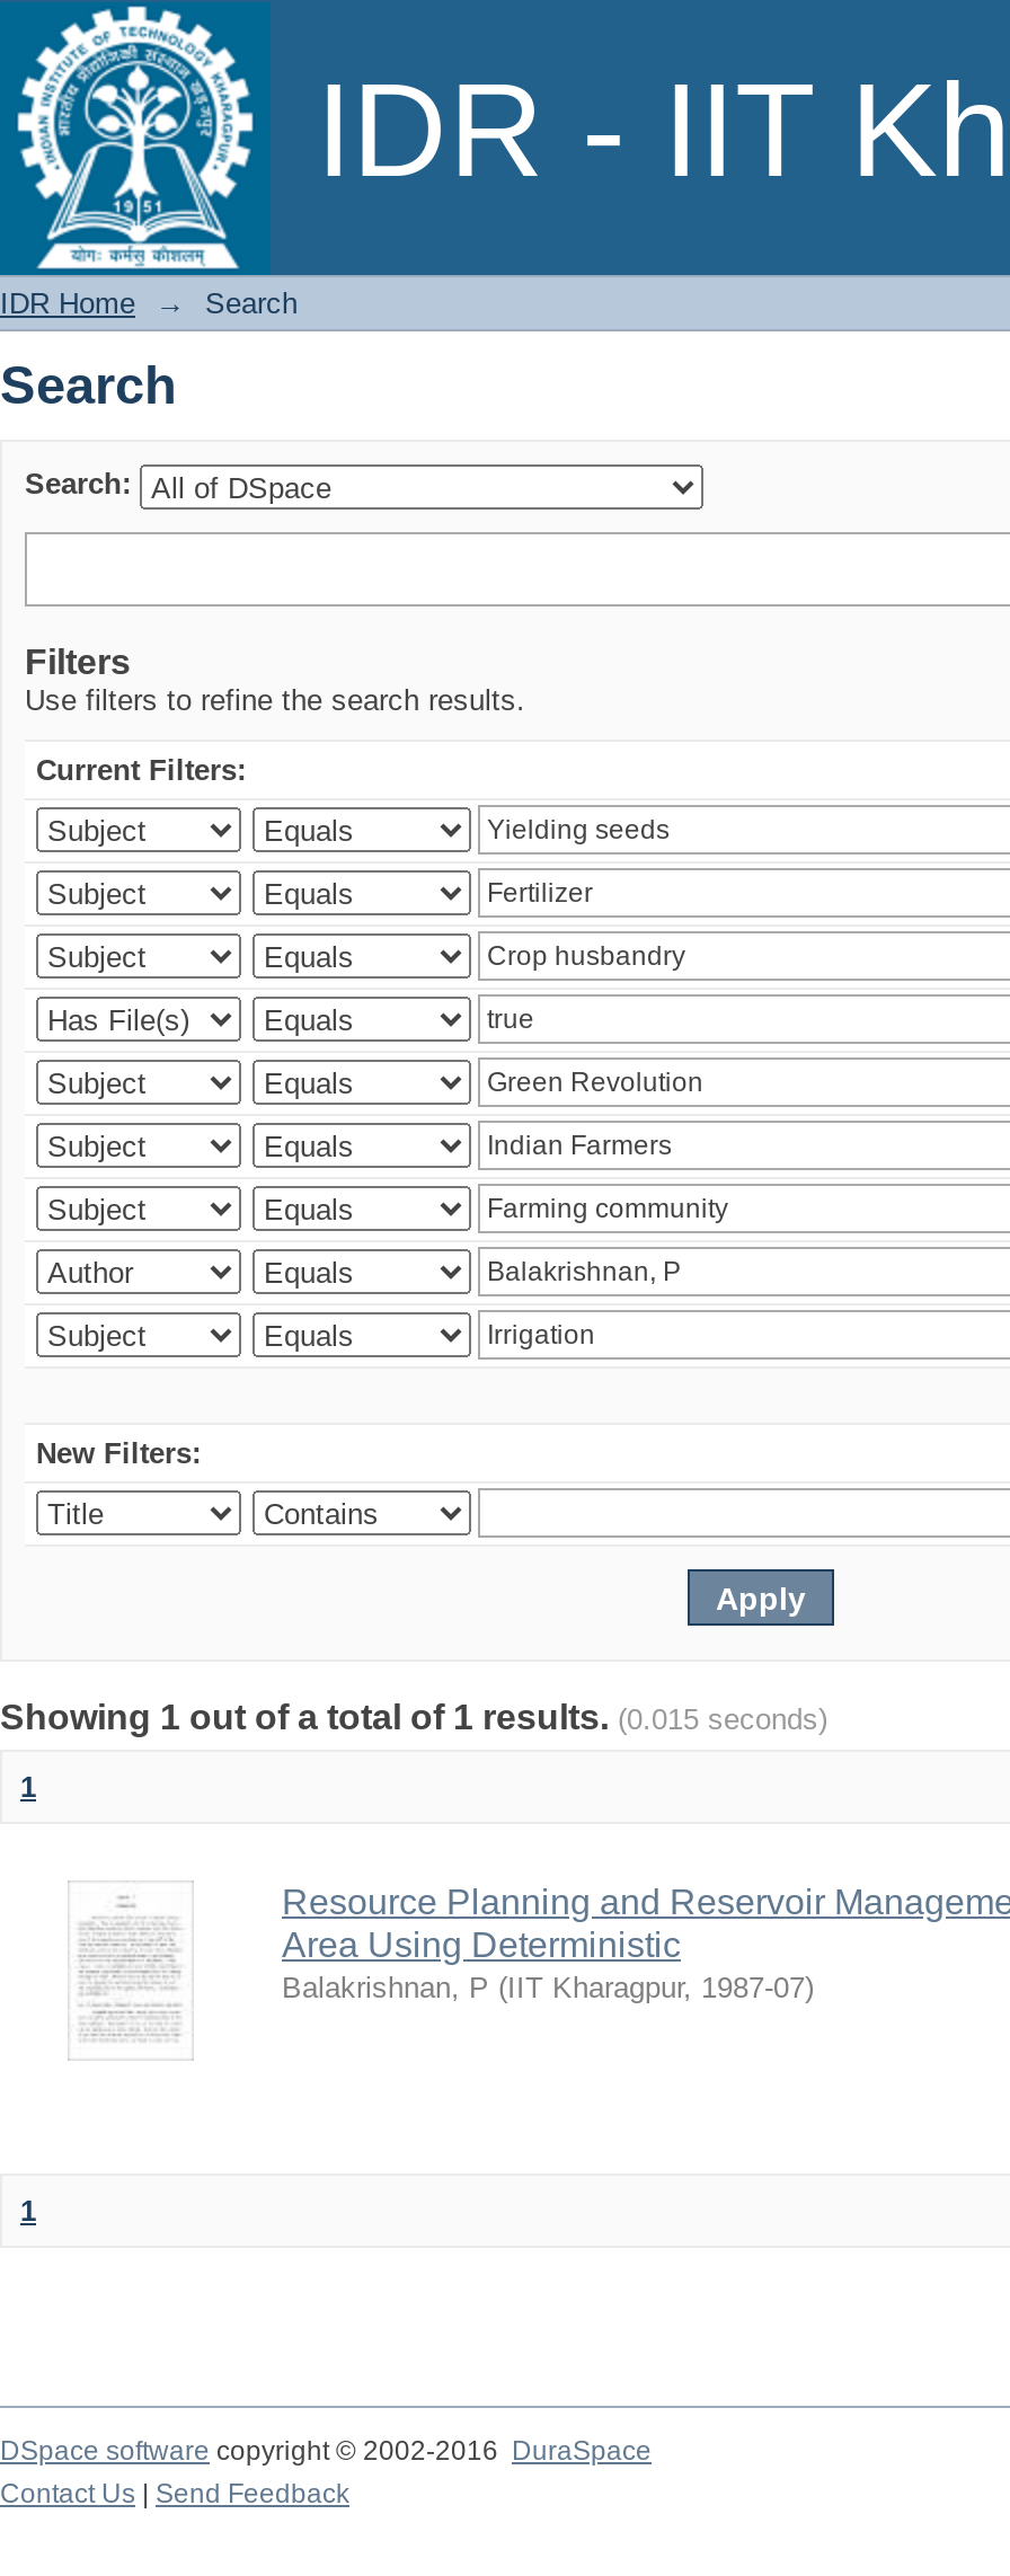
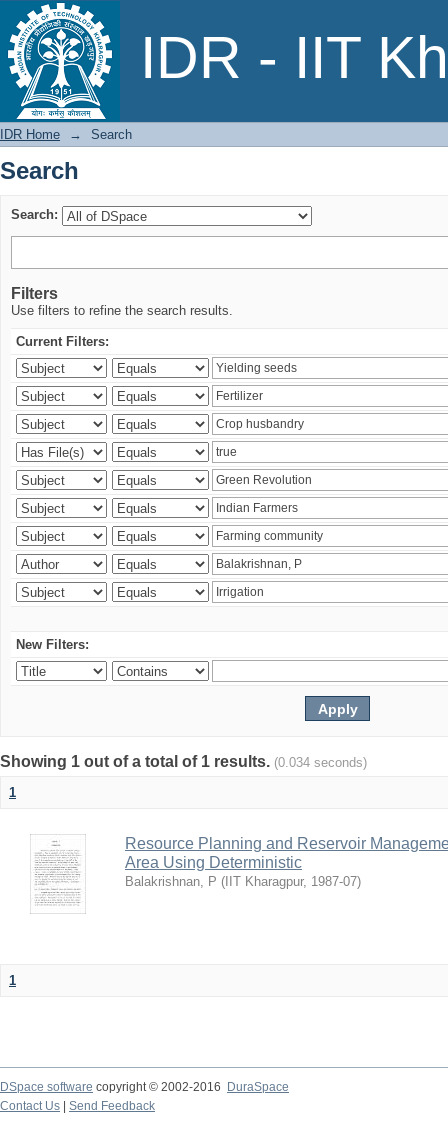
- Showing 1 out of a total of 1 results. (0.015 seconds)
+ Showing 1 out of a total of 1 results. (0.034 seconds)
